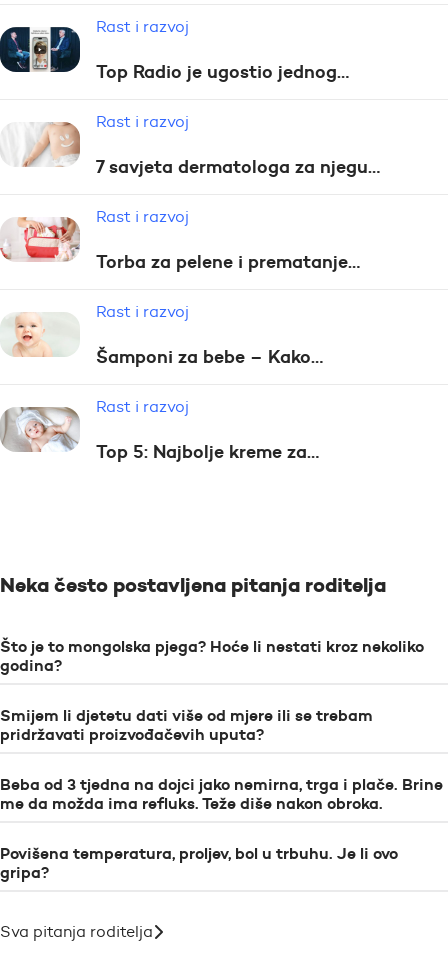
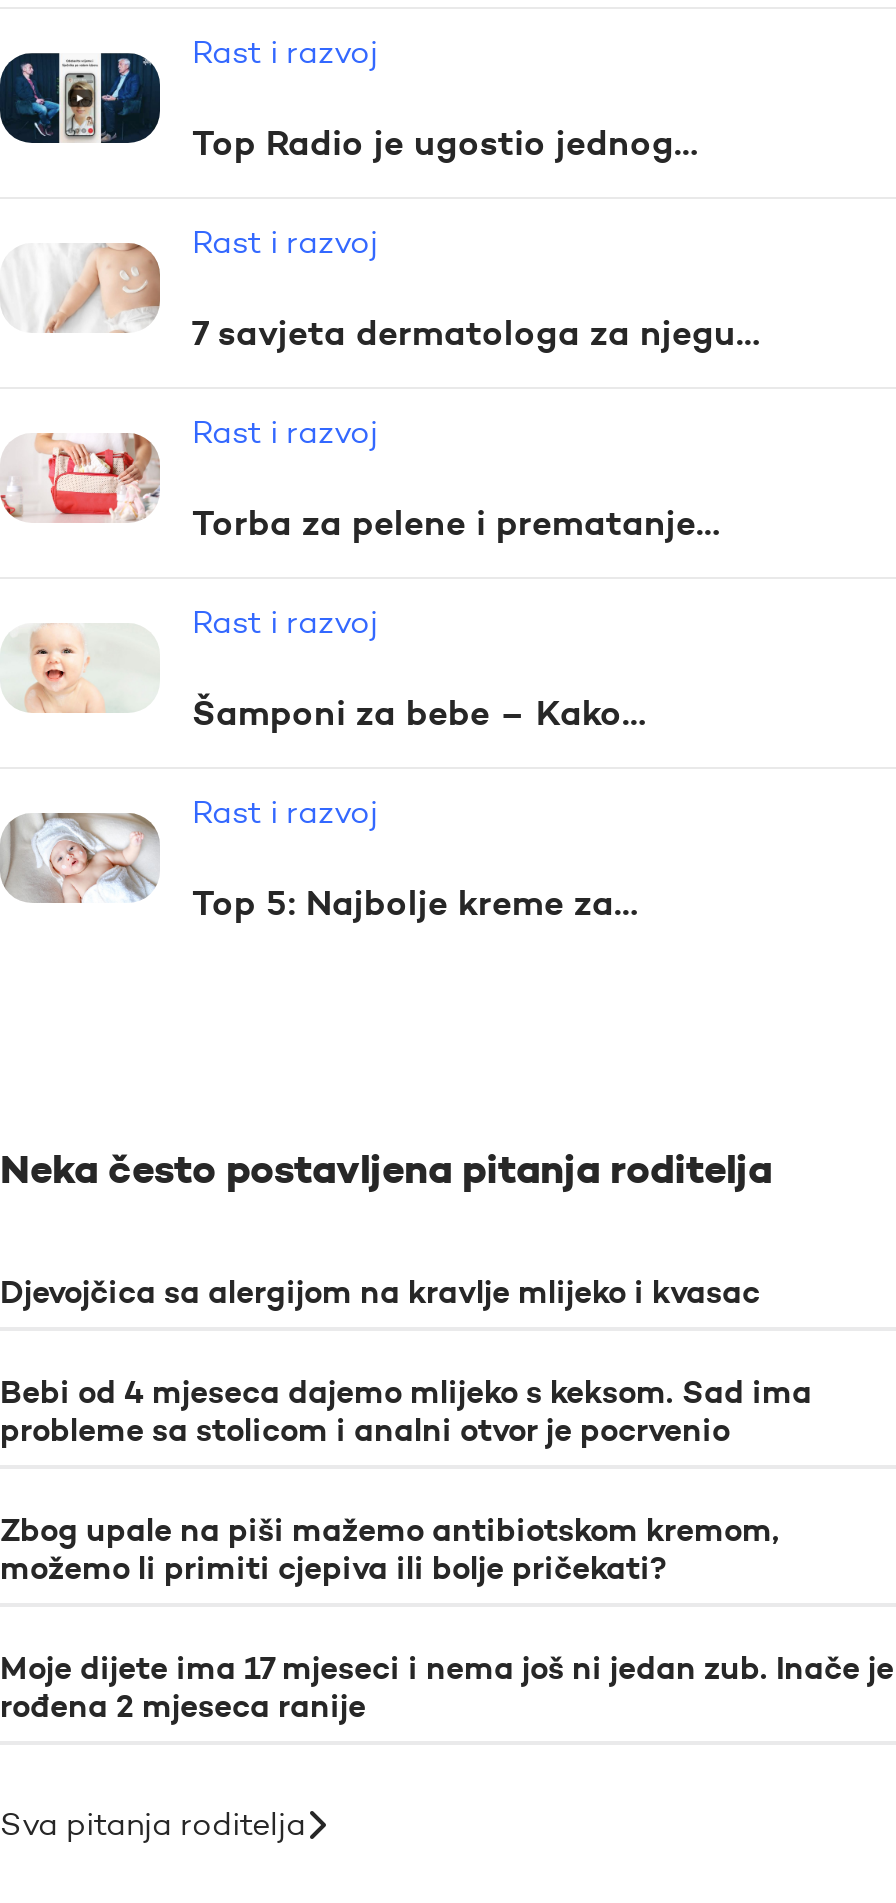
- Što je to mongolska pjega? Hoće li nestati kroz nekoliko
- godina?
+ Djevojčica sa alergijom na kravlje mlijeko i kvasac

- Smijem li djetetu dati više od mjere ili se trebam
- pridržavati proizvođačevih uputa?
+ Bebi od 4 mjeseca dajemo mlijeko s keksom. Sad ima
+ probleme sa stolicom i analni otvor je pocrvenio

- Beba od 3 tjedna na dojci jako nemirna, trga i plače. Brine
- me da možda ima refluks. Teže diše nakon obroka.
+ Zbog upale na piši mažemo antibiotskom kremom,
+ možemo li primiti cjepiva ili bolje pričekati?

- Povišena temperatura, proljev, bol u trbuhu. Je li ovo
- gripa?
+ Moje dijete ima 17 mjeseci i nema još ni jedan zub. Inače je
+ rođena 2 mjeseca ranije
